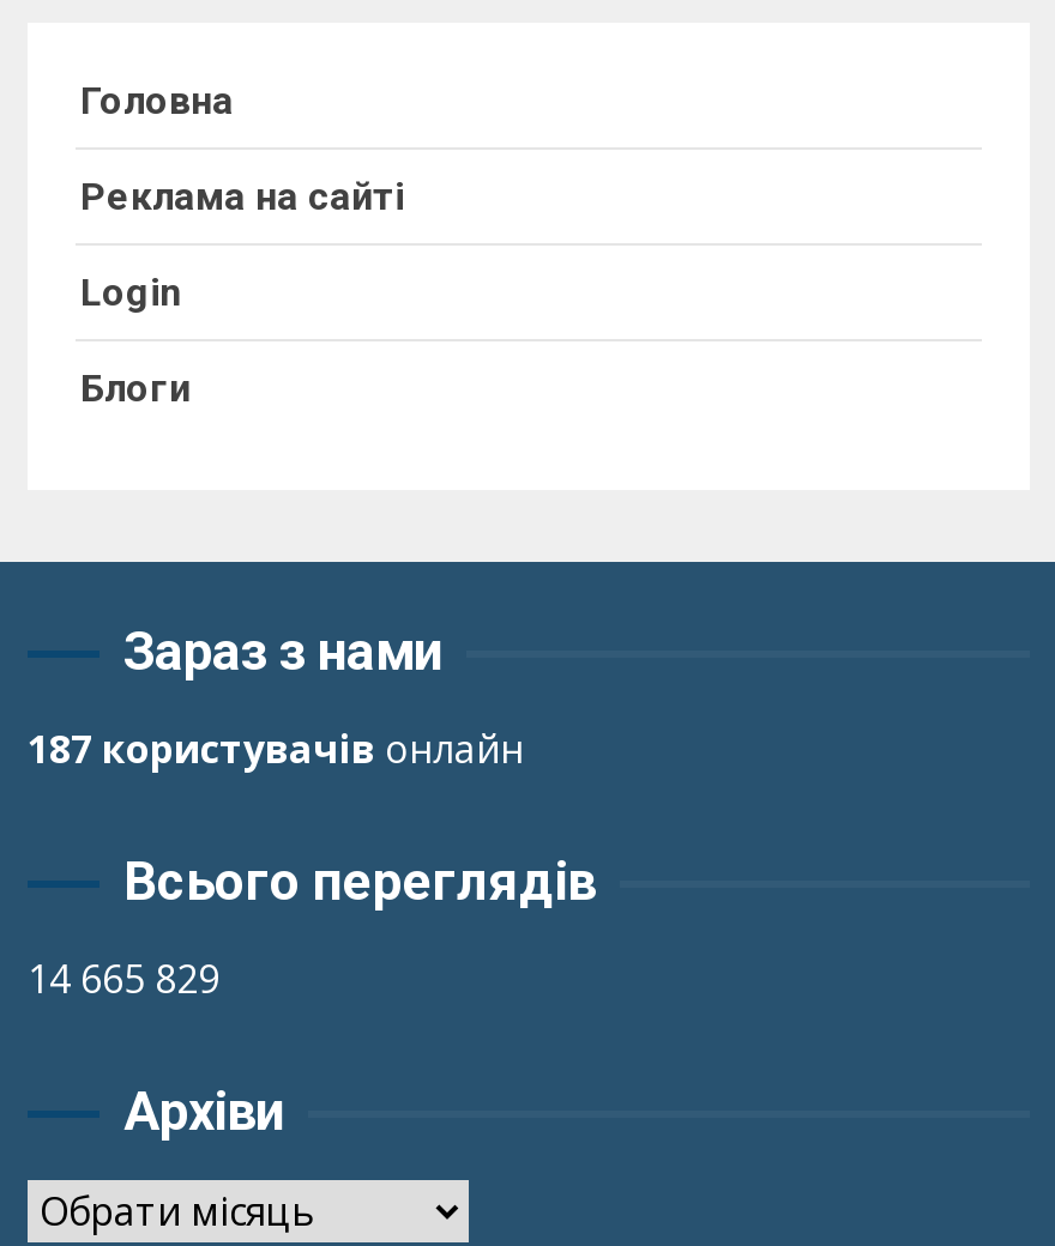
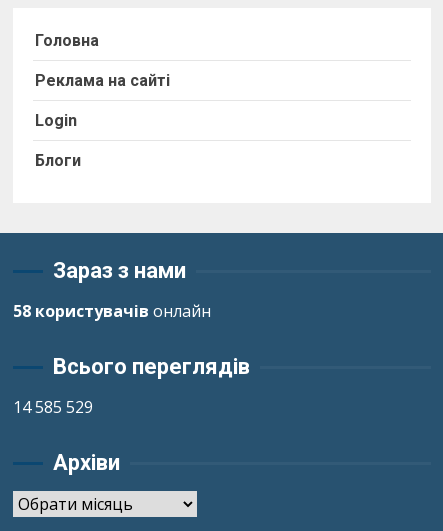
- 187 користувачів онлайн
+ 58 користувачів онлайн

- 14 665 829
+ 14 585 529
